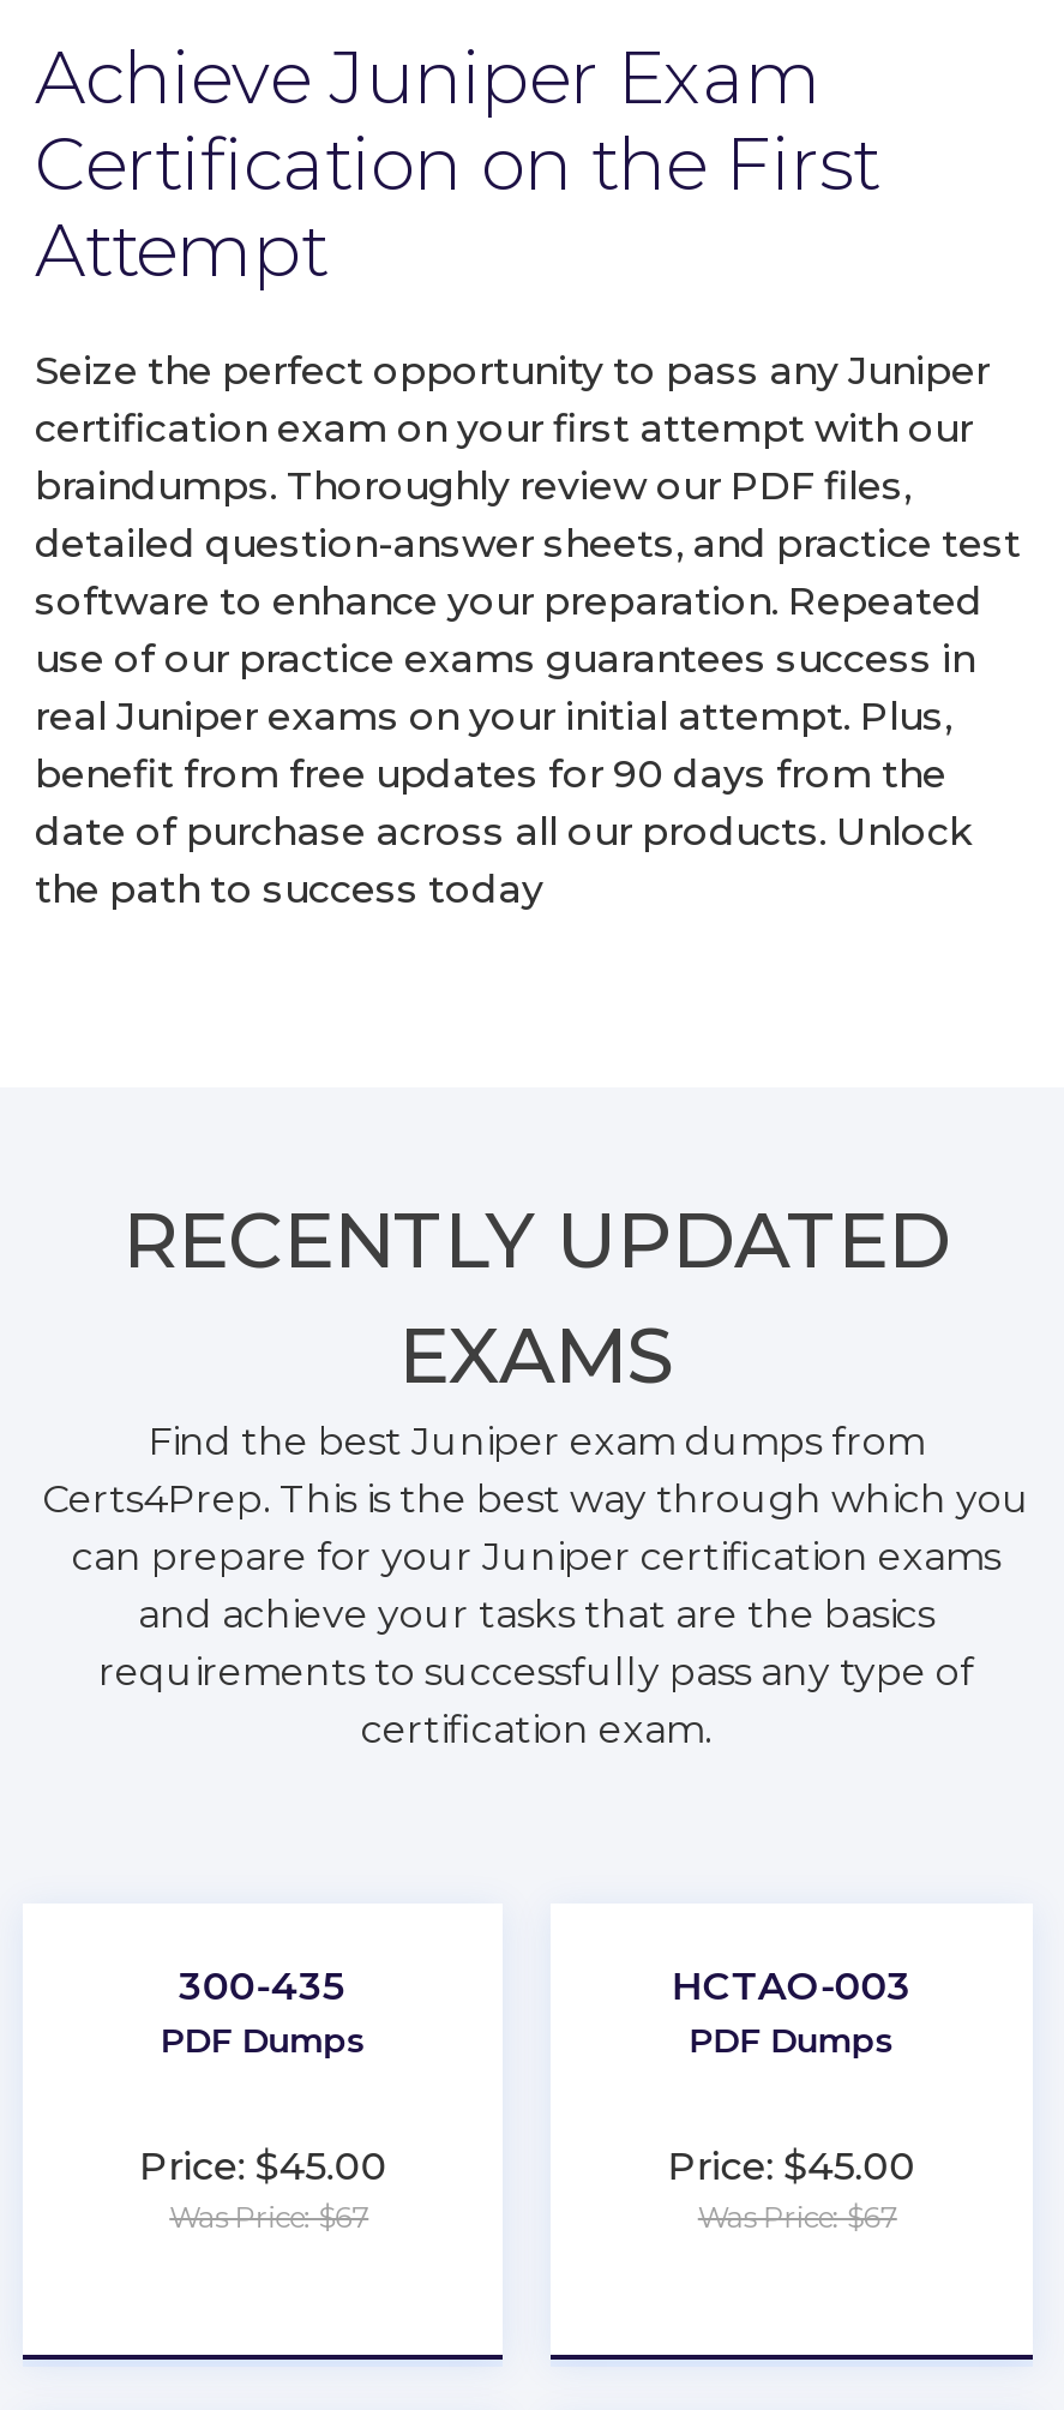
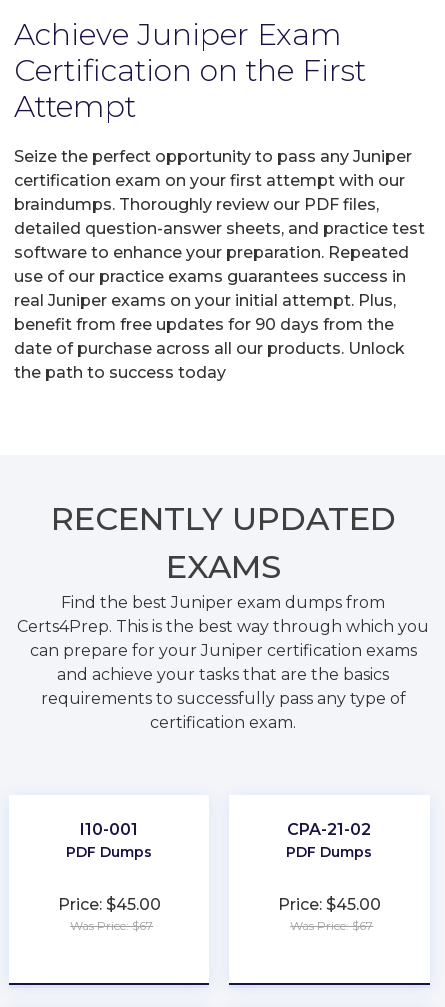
- 300-435
+ I10-001

- HCTAO-003
+ CPA-21-02
